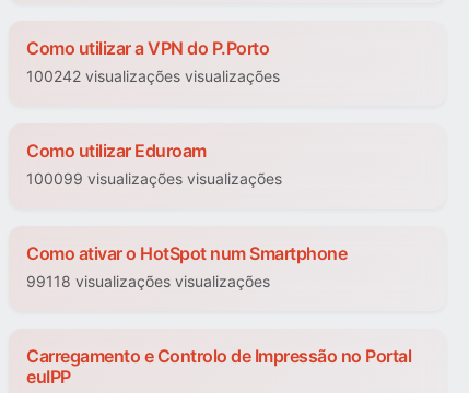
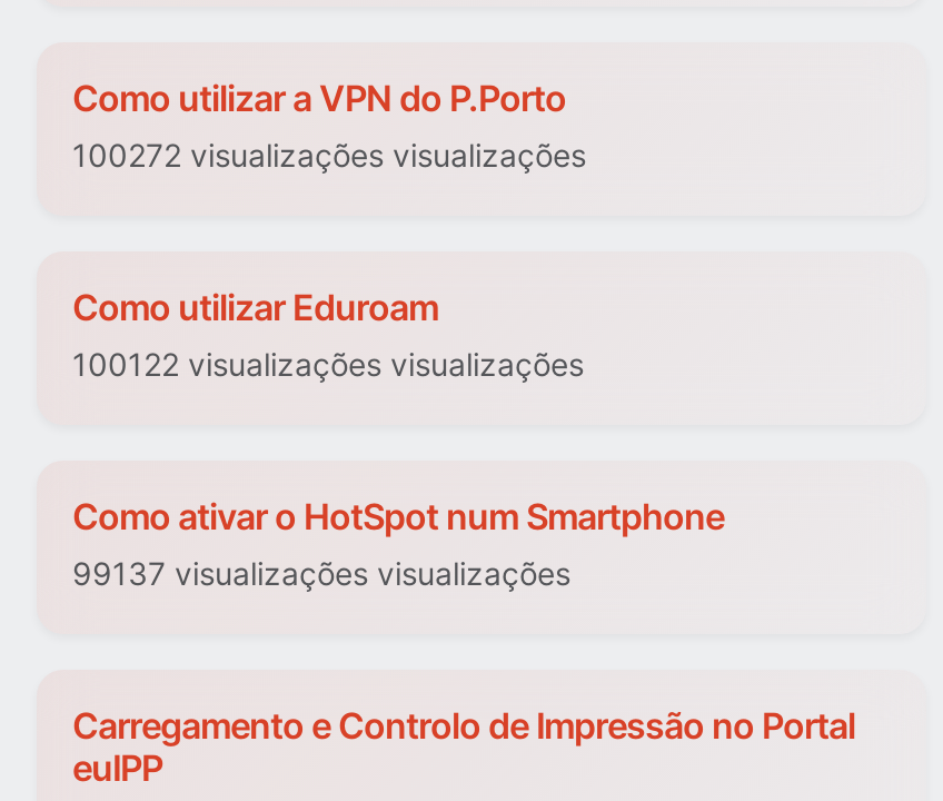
- 100242 visualizações visualizações
+ 100272 visualizações visualizações

- 100099 visualizações visualizações
+ 100122 visualizações visualizações

- 99118 visualizações visualizações
+ 99137 visualizações visualizações
